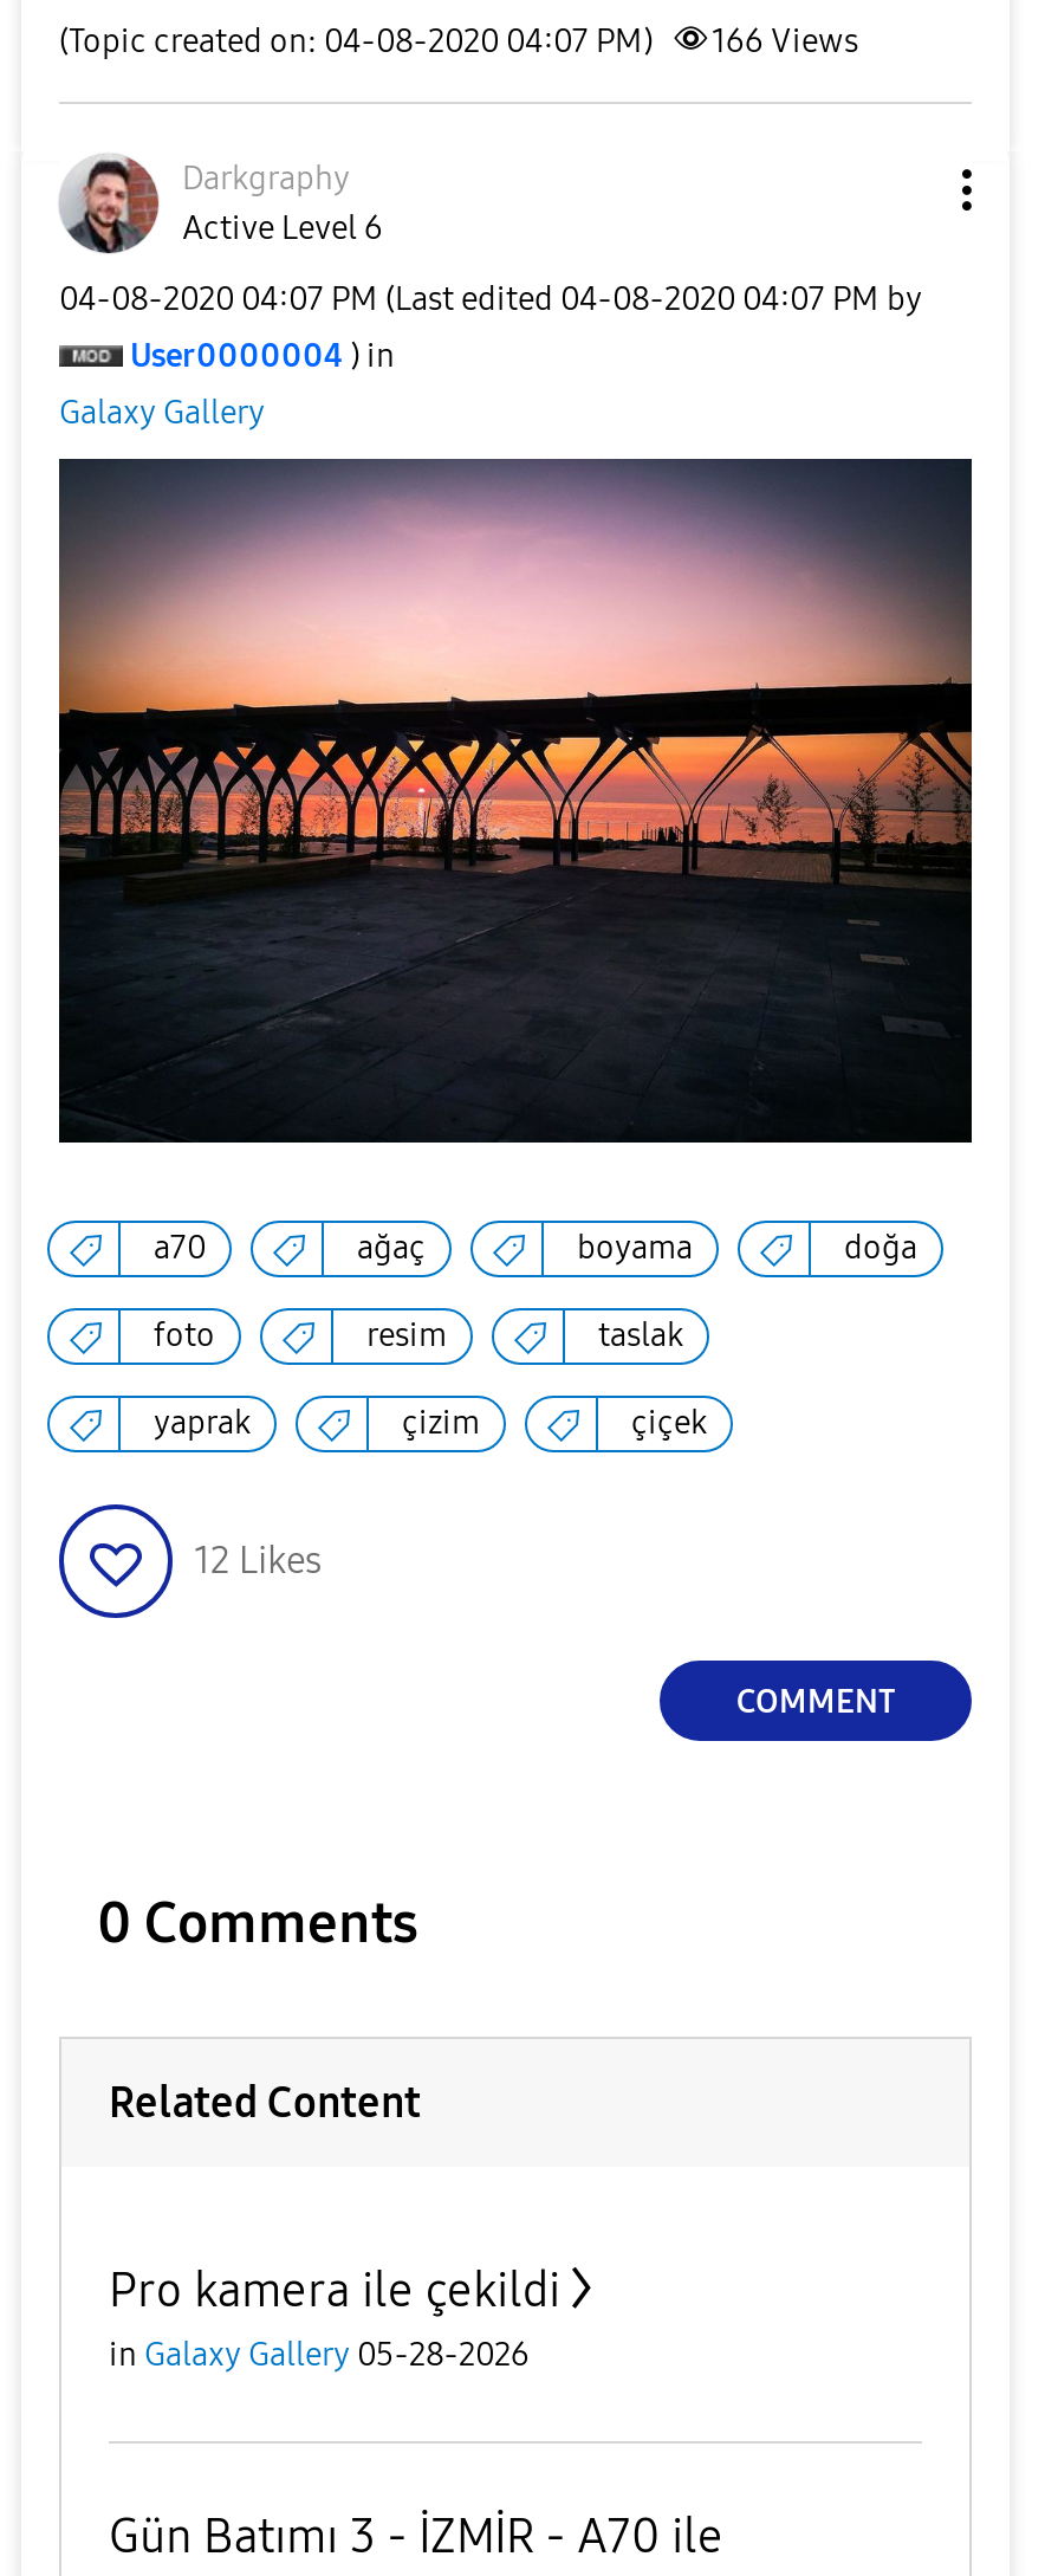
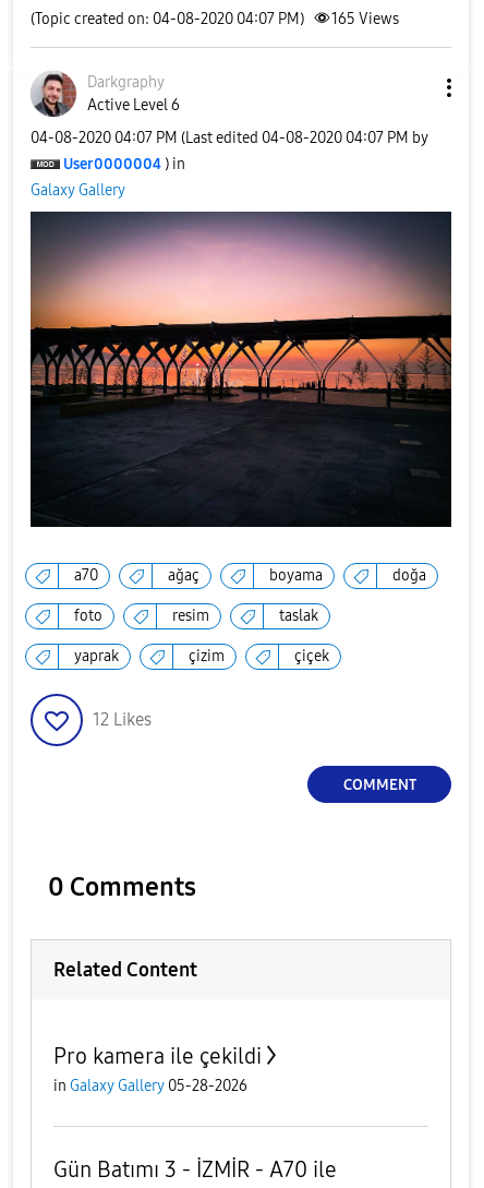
- (Topic created on: 04-08-2020 04:07 PM) 166 Views
+ (Topic created on: 04-08-2020 04:07 PM) 165 Views
